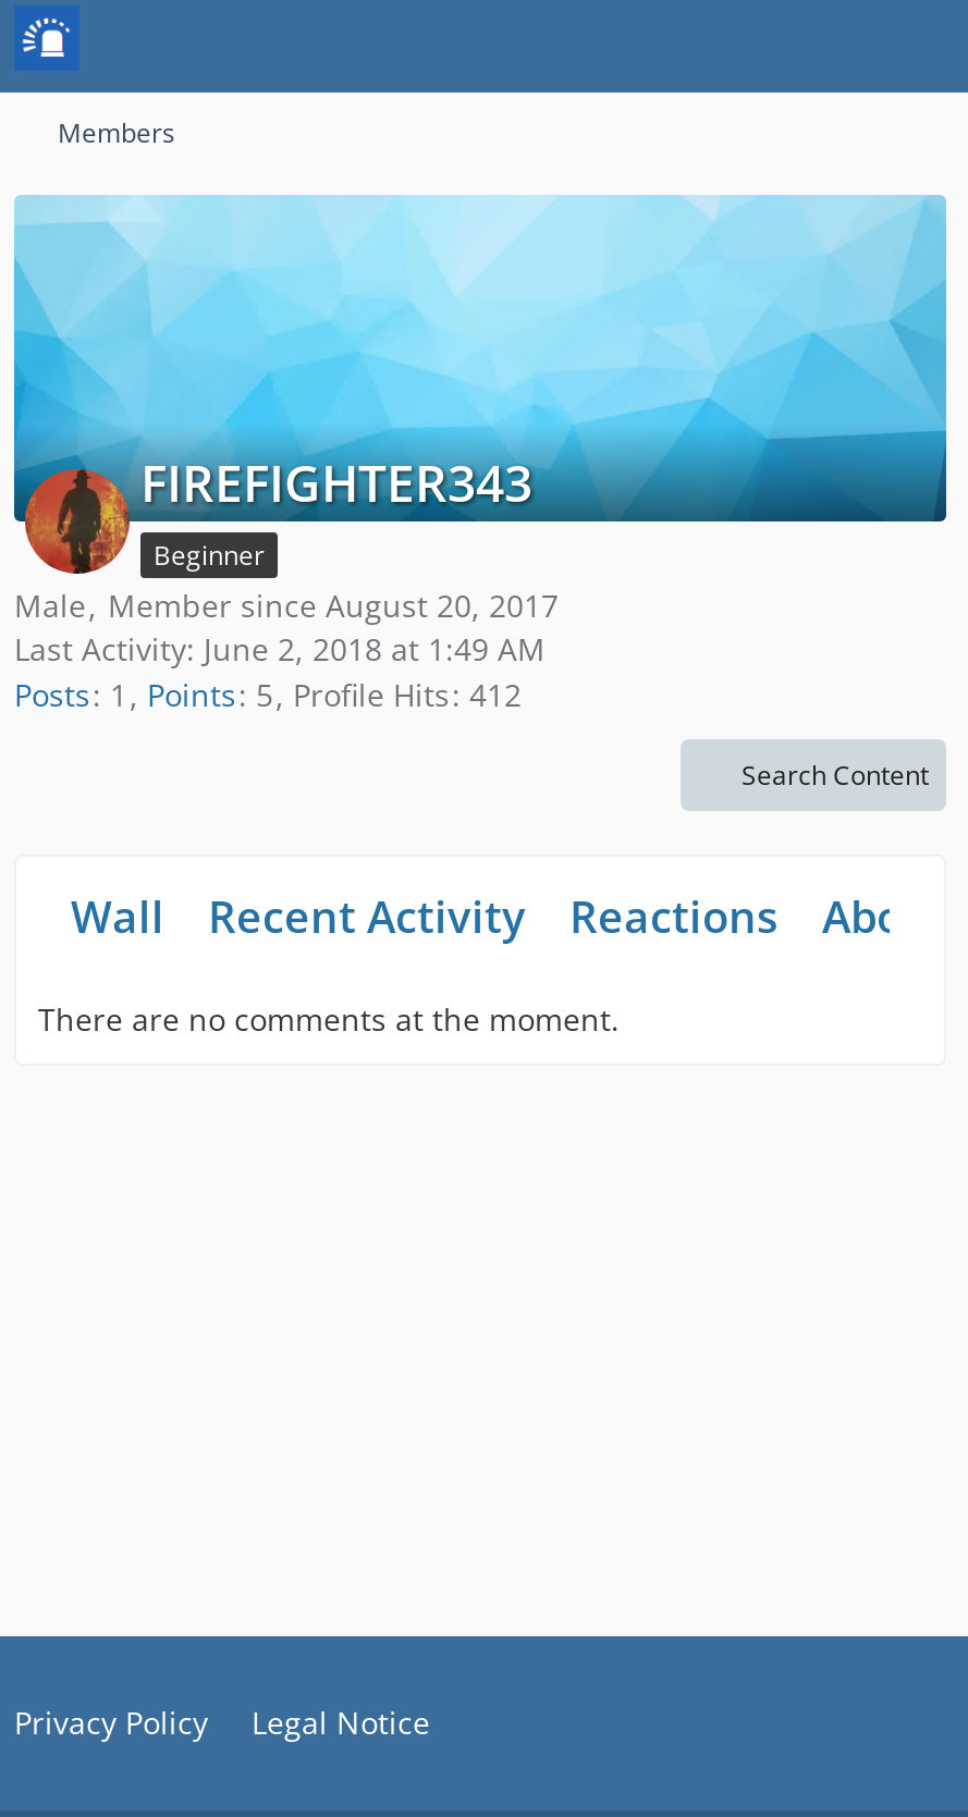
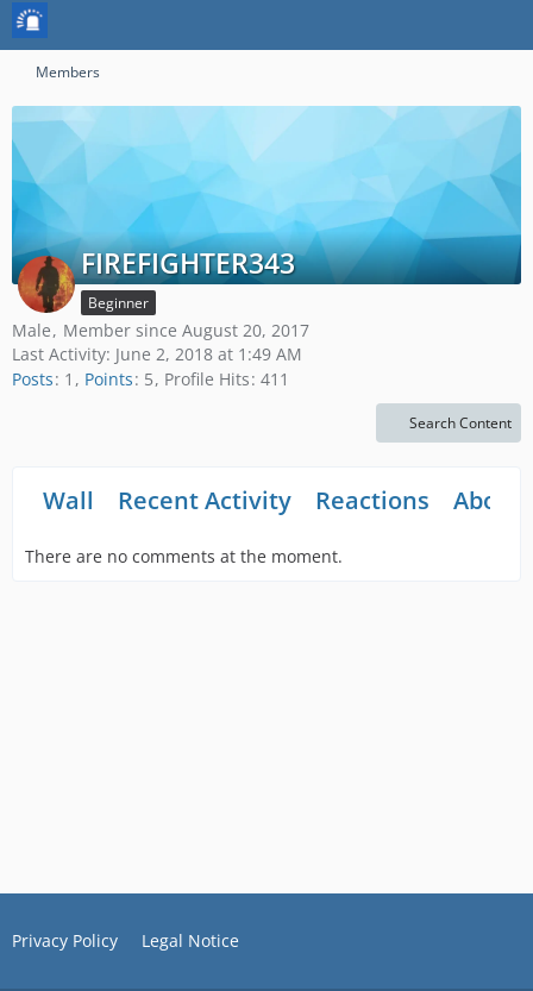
- Posts 1 Points 5 Profile Hits 412
+ Posts 1 Points 5 Profile Hits 411
